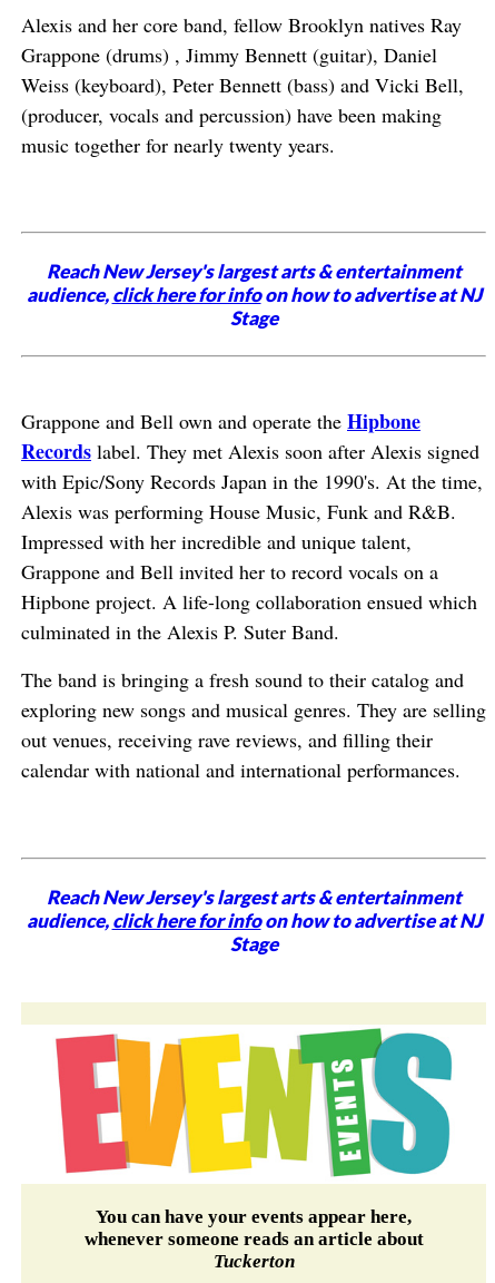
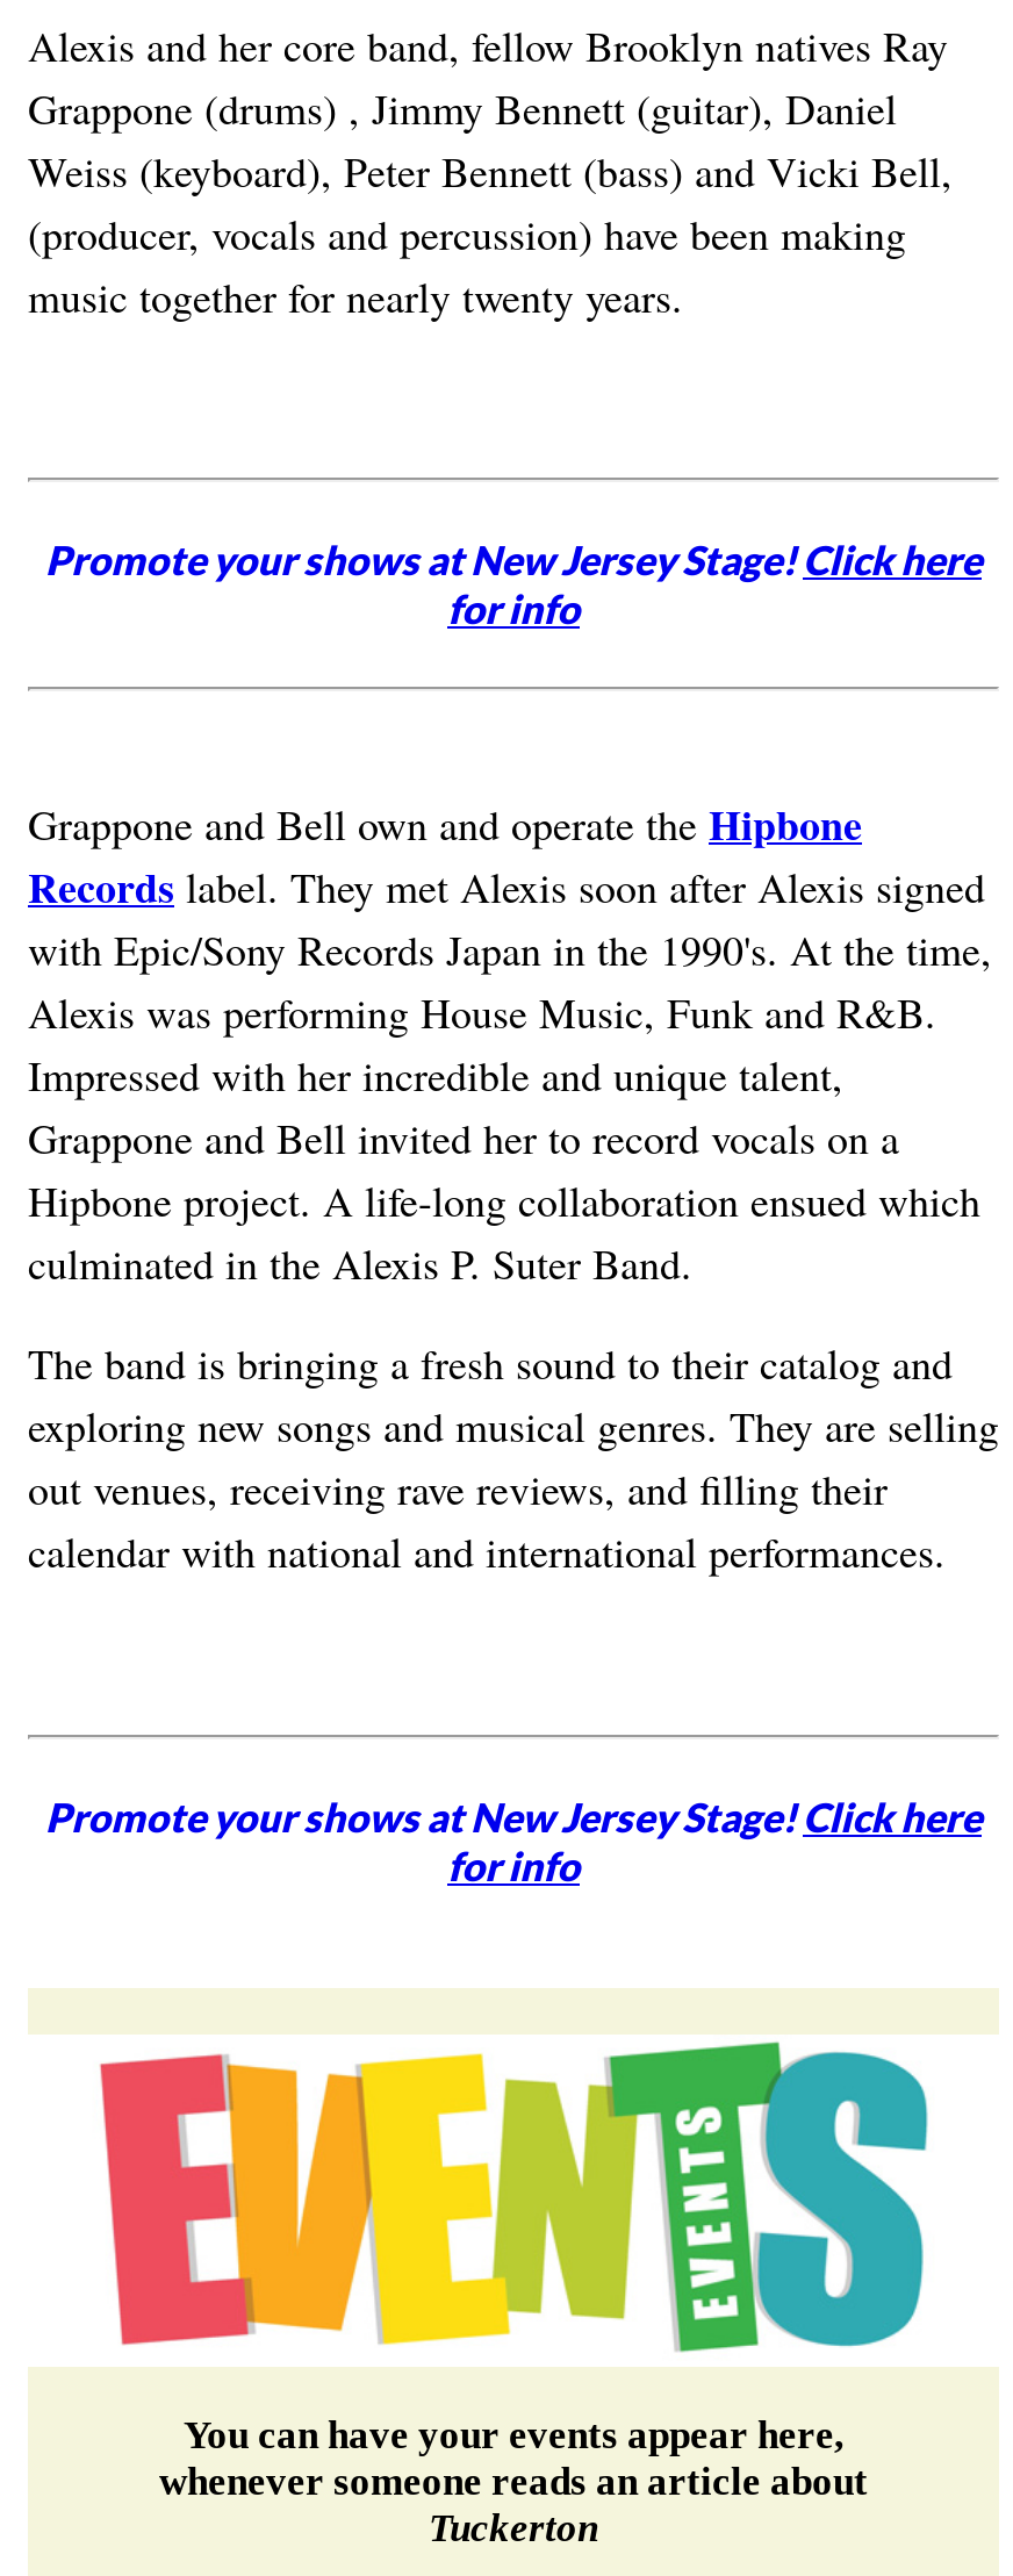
- Reach New Jersey's largest arts & entertainment
- audience, click here for infoon how to advertise at NJ
- Stage
+ Promote your shows at New Jersey Stage!Click here
+ for info

- Reach New Jersey's largest arts & entertainment
- audience, click here for infoon how to advertise at NJ
- Stage
+ Promote your shows at New Jersey Stage!Click here
+ for info
